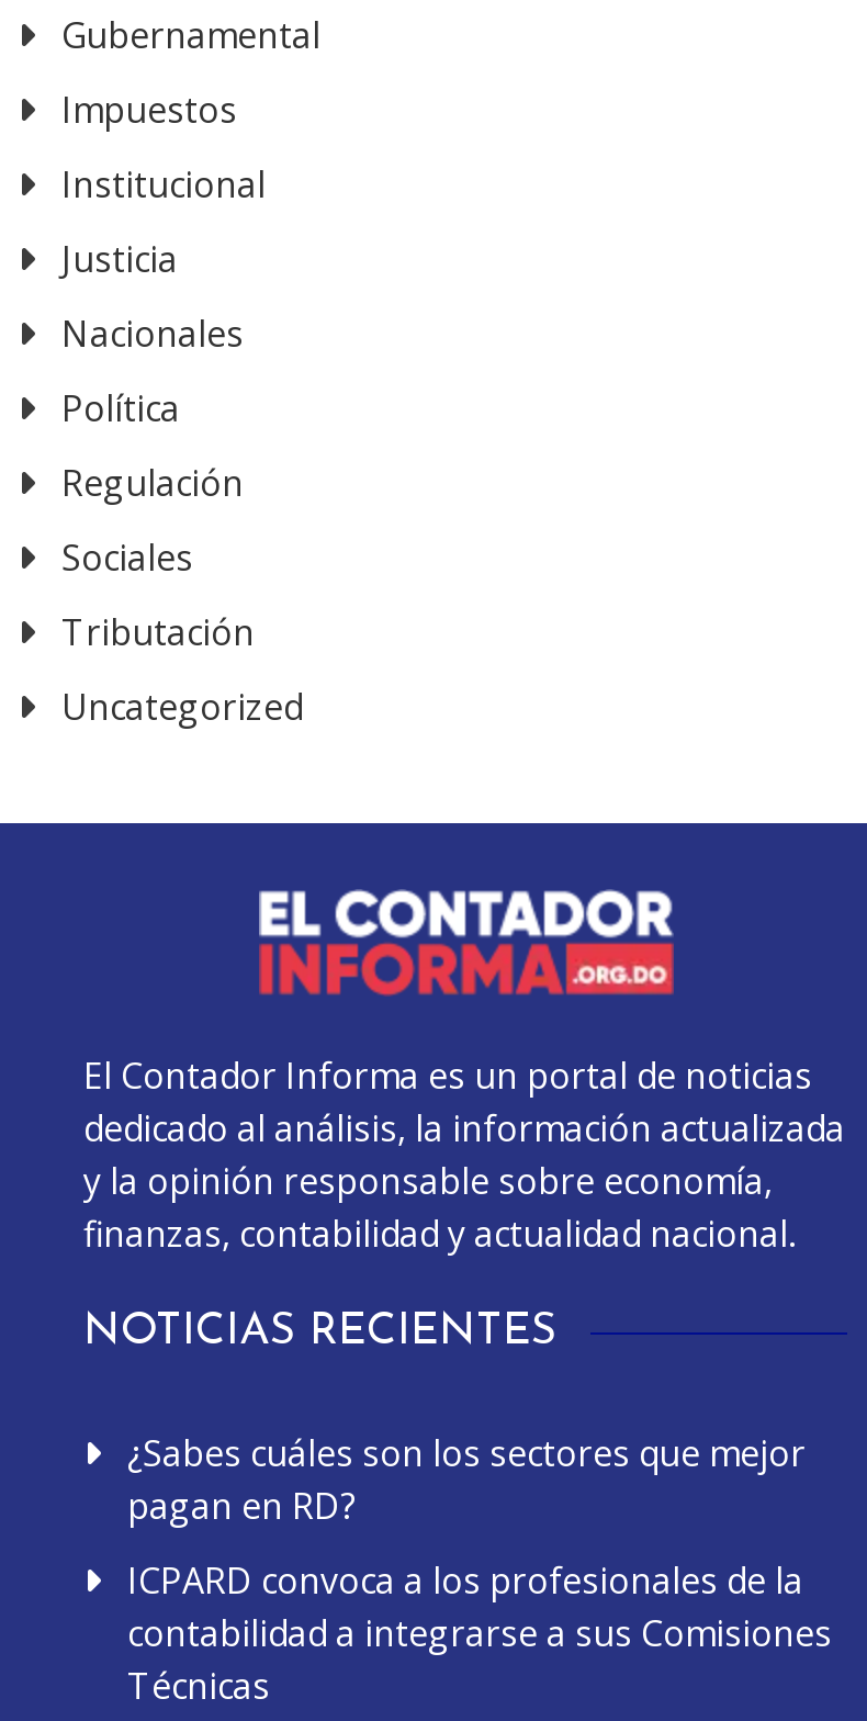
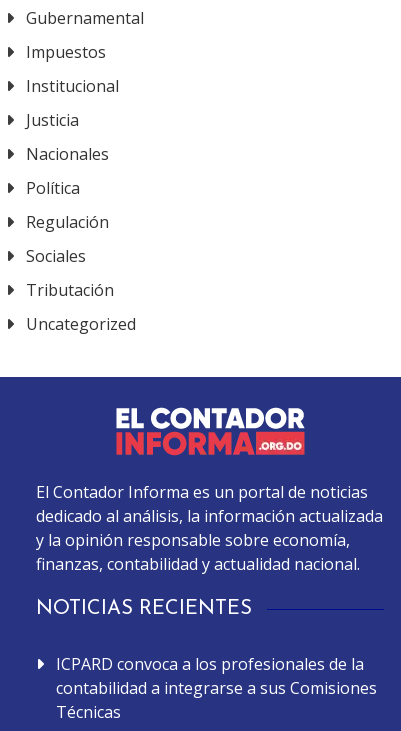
- ¿Sabes cuáles son los sectores que mejor
- pagan en RD?
